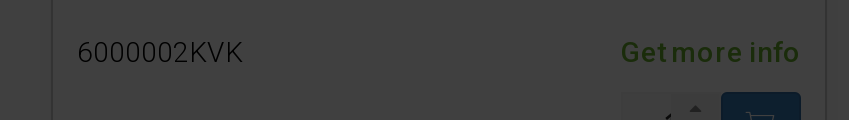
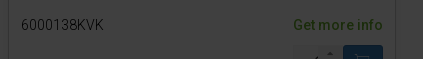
- 6000002KVK
+ 6000138KVK
